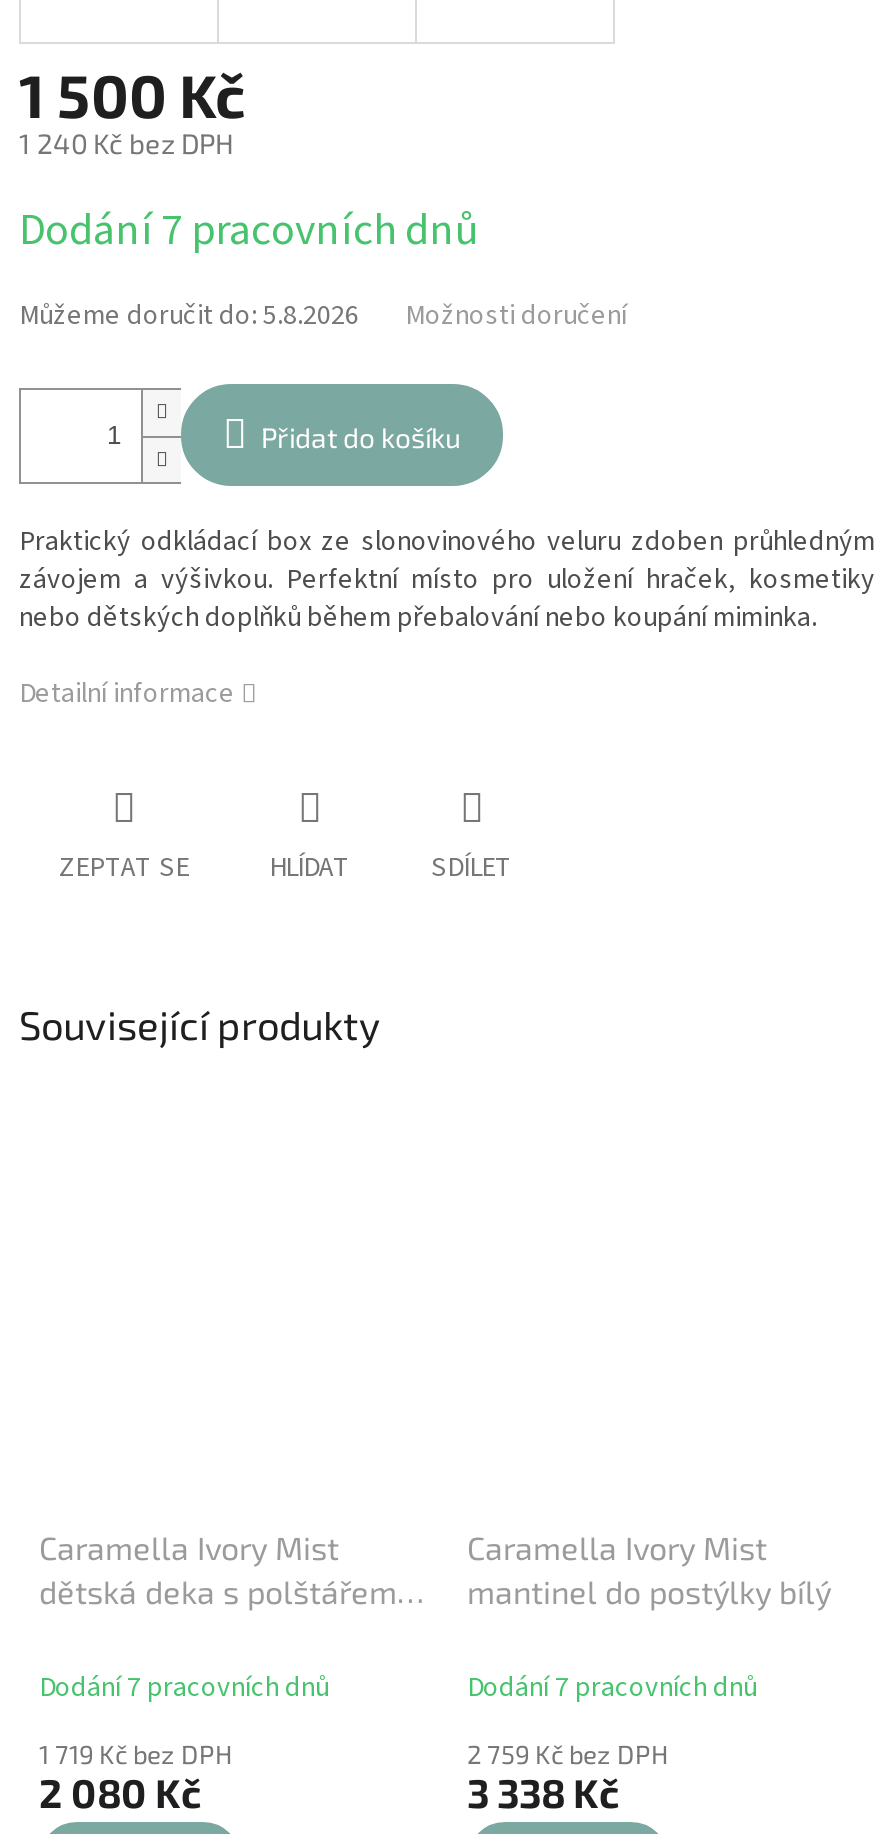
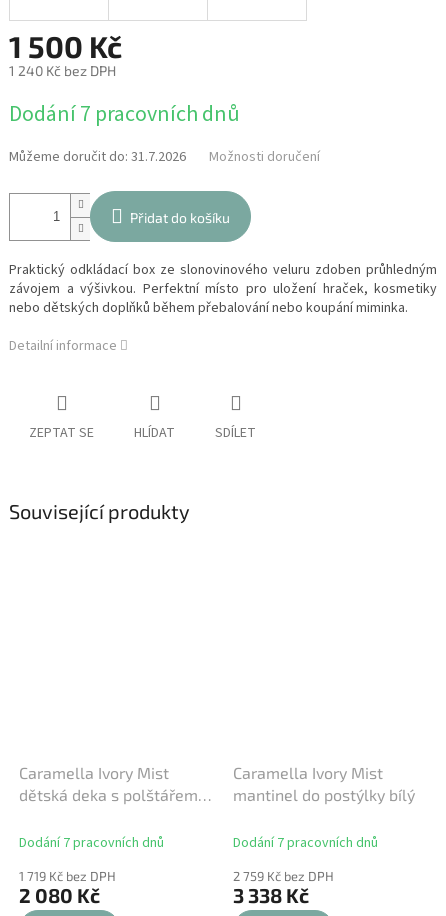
- Můžeme doručit do: 5.8.2026
+ Můžeme doručit do: 31.7.2026
